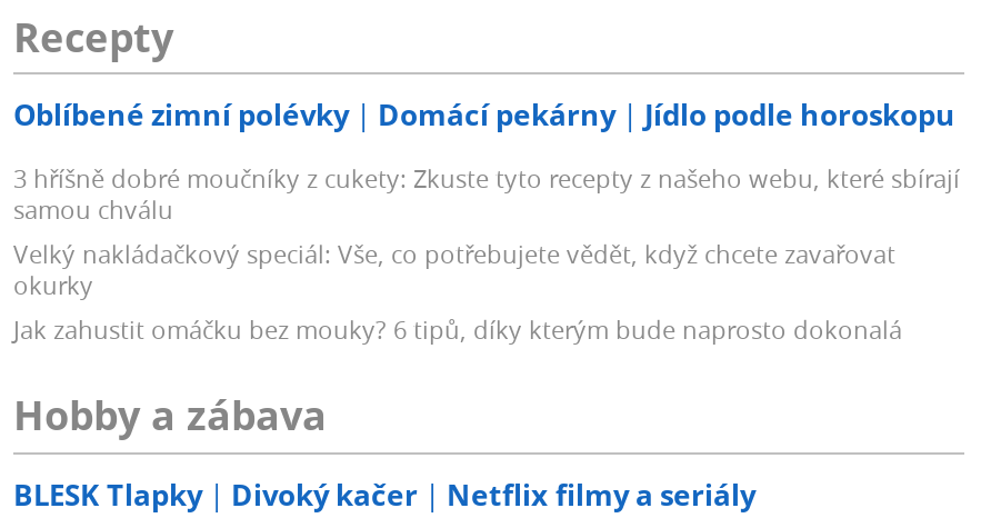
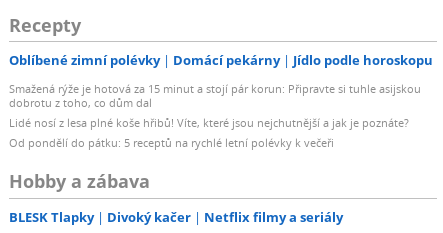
- 3 hříšně dobré moučníky z cukety: Zkuste tyto recepty z našeho webu, které sbírají
- samou chválu
- Velký nakládačkový speciál: Vše, co potřebujete vědět, když chcete zavařovat
- okurky
- Jak zahustit omáčku bez mouky? 6 tipů, díky kterým bude naprosto dokonalá
+ Smažená rýže je hotová za 15 minut a stojí pár korun: Připravte si tuhle asijskou
+ dobrotu z toho, co dům dal
+ Lidé nosí z lesa plné koše hřibů! Víte, které jsou nejchutnější a jak je poznáte?
+ Od pondělí do pátku: 5 receptů na rychlé letní polévky k večeři
